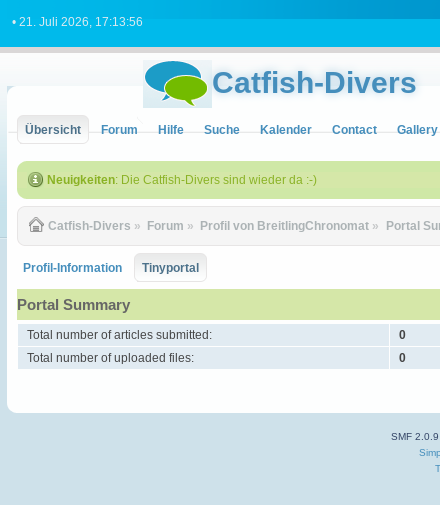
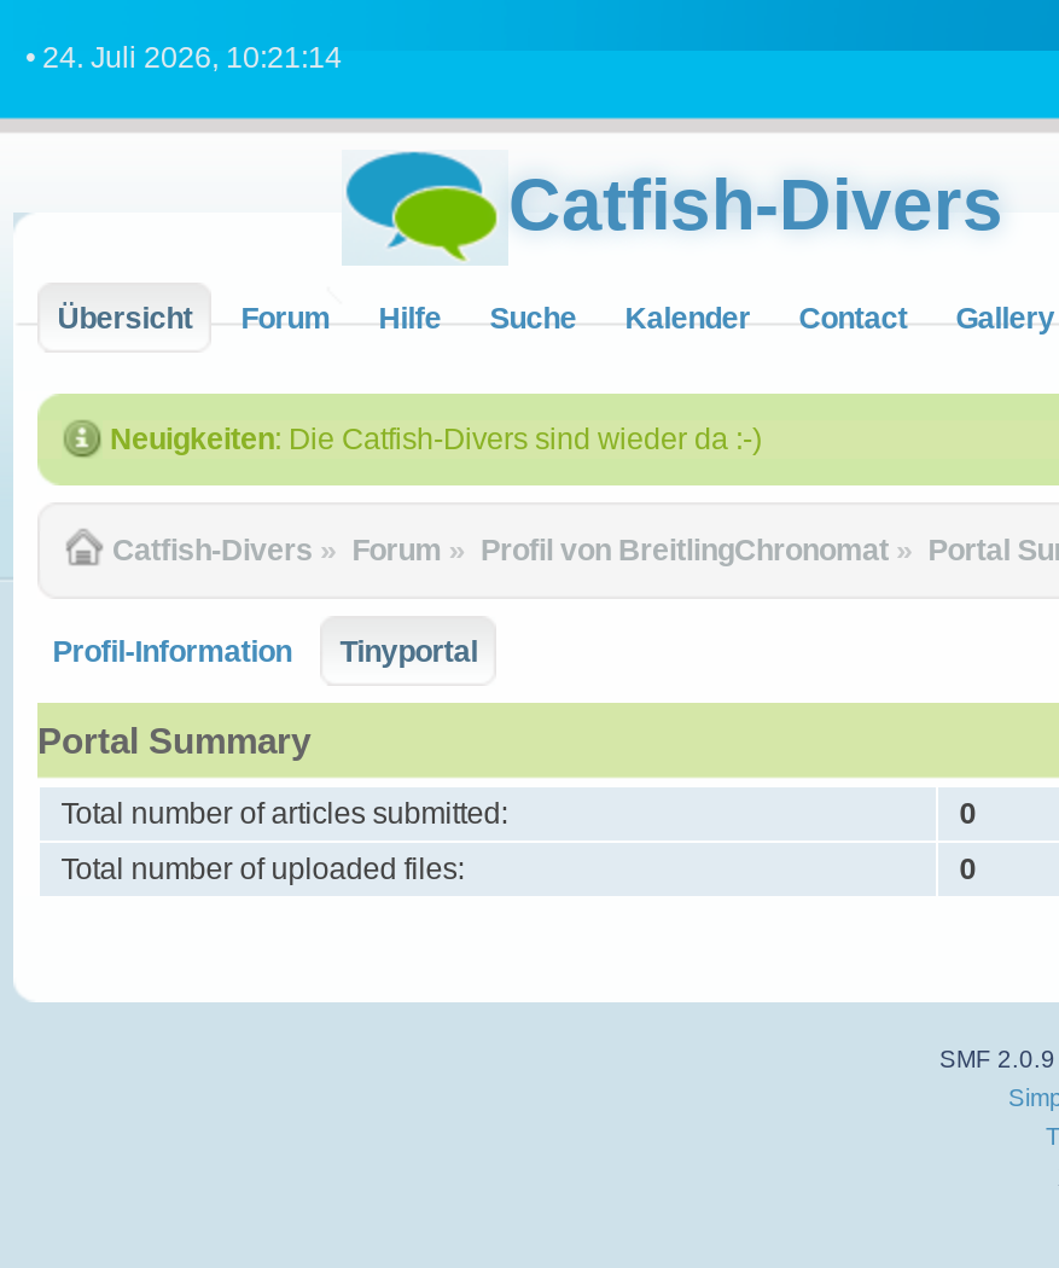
- • 21. Juli 2026, 17:13:56
+ • 24. Juli 2026, 10:21:14
